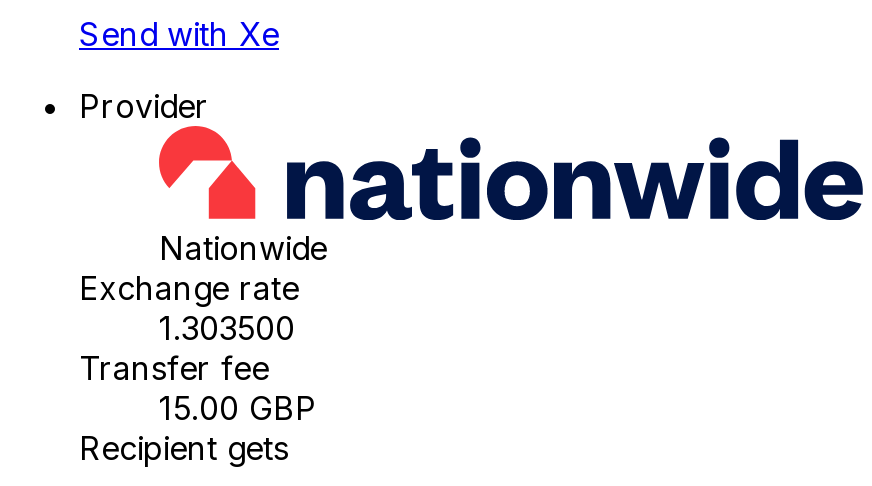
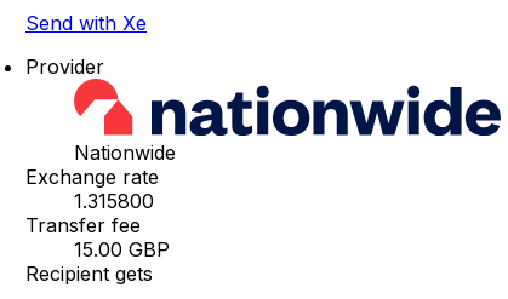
- 1.303500
+ 1.315800
